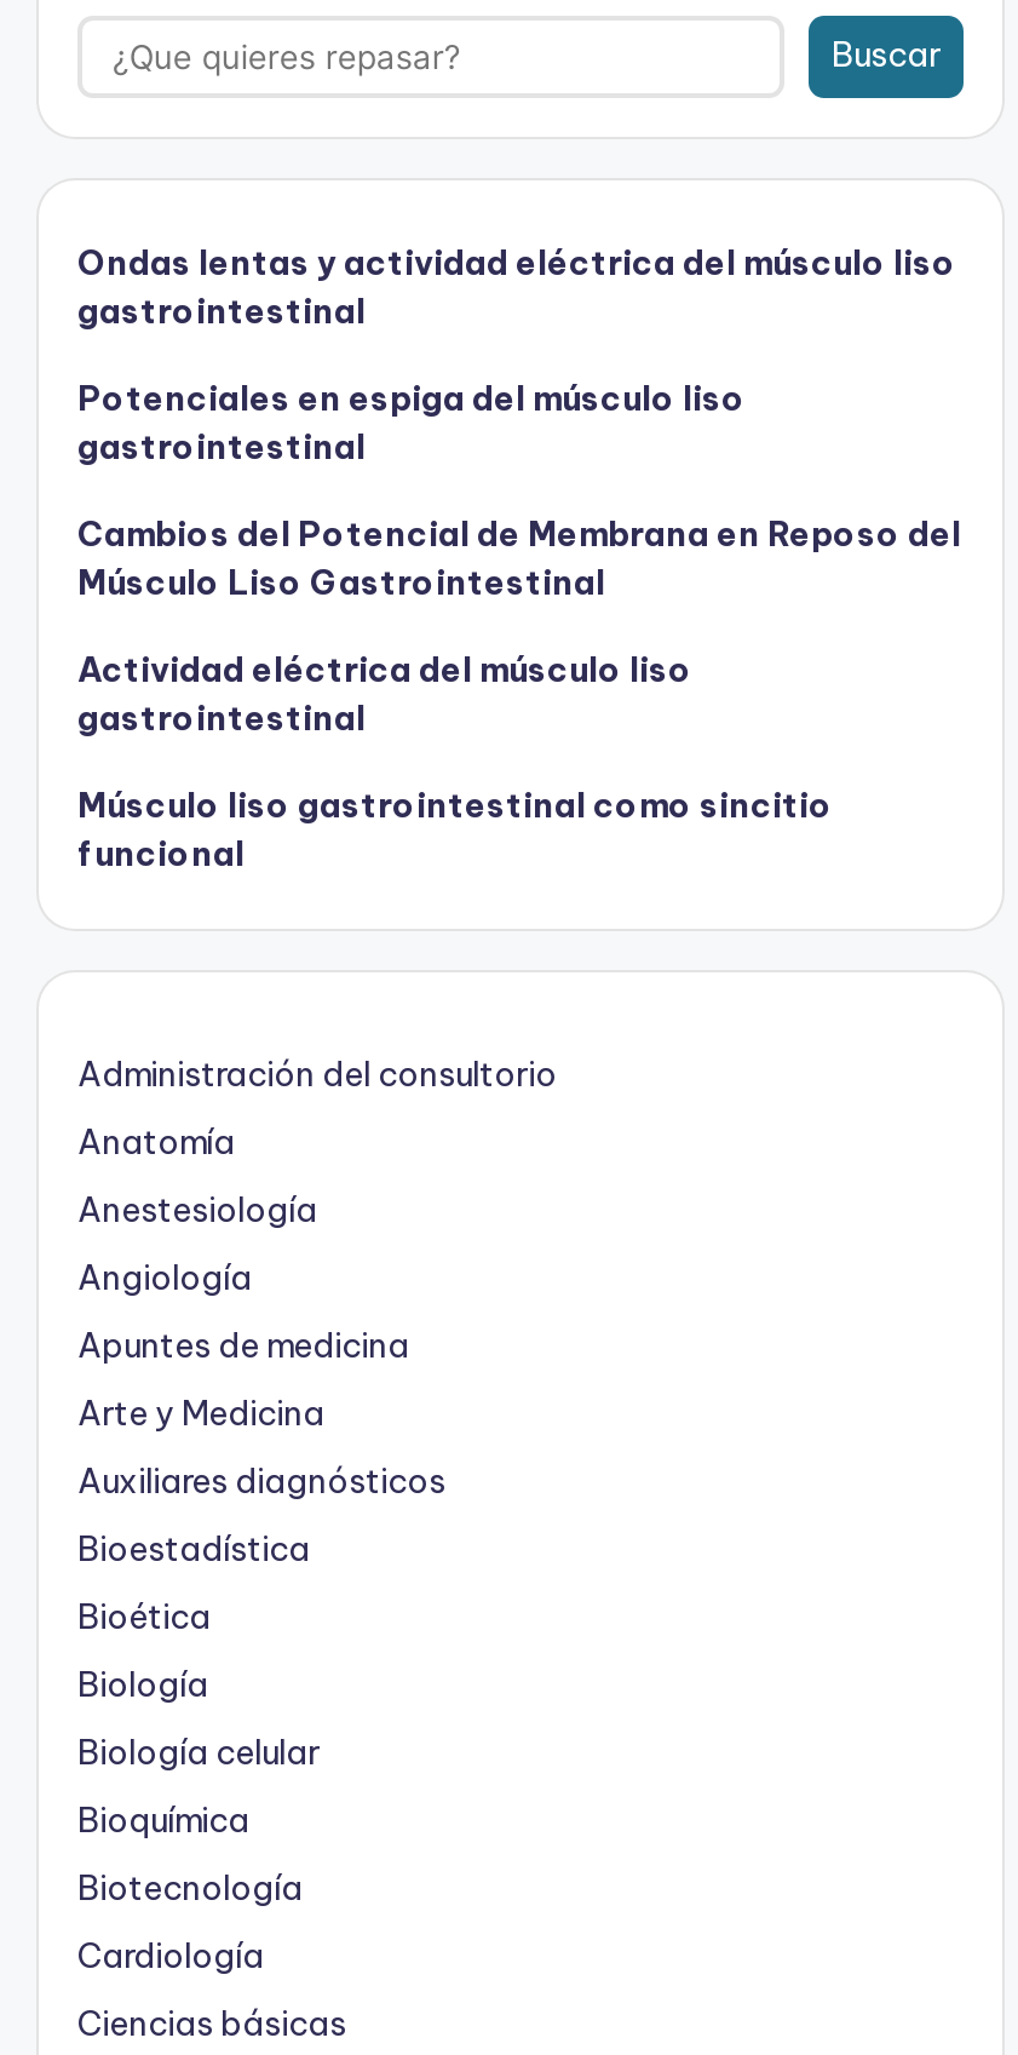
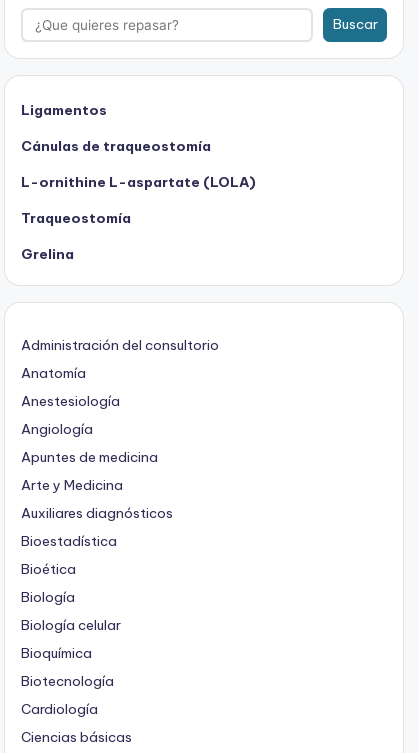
- Ondas lentas y actividad eléctrica del músculo liso
- gastrointestinal
+ Ligamentos

- Potenciales en espiga del músculo liso
- gastrointestinal
+ Cánulas de traqueostomía

- Cambios del Potencial de Membrana en Reposo del
- Músculo Liso Gastrointestinal
+ L-ornithine L-aspartate (LOLA)

- Actividad eléctrica del músculo liso
- gastrointestinal
+ Traqueostomía

- Músculo liso gastrointestinal como sincitio
- funcional
+ Grelina
